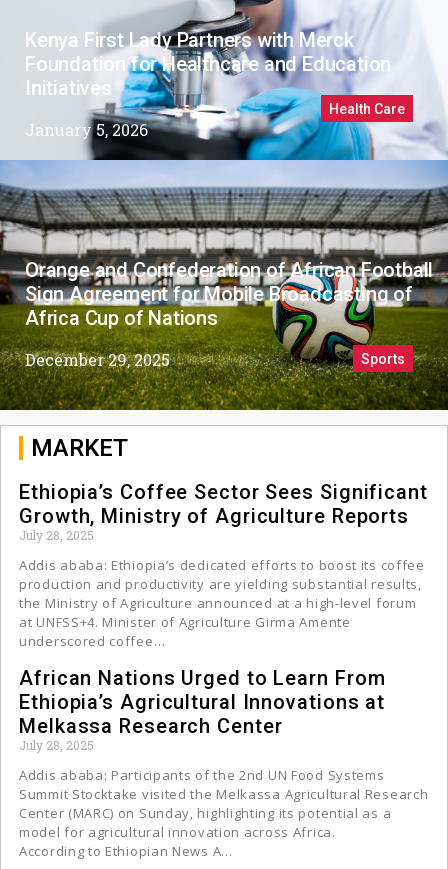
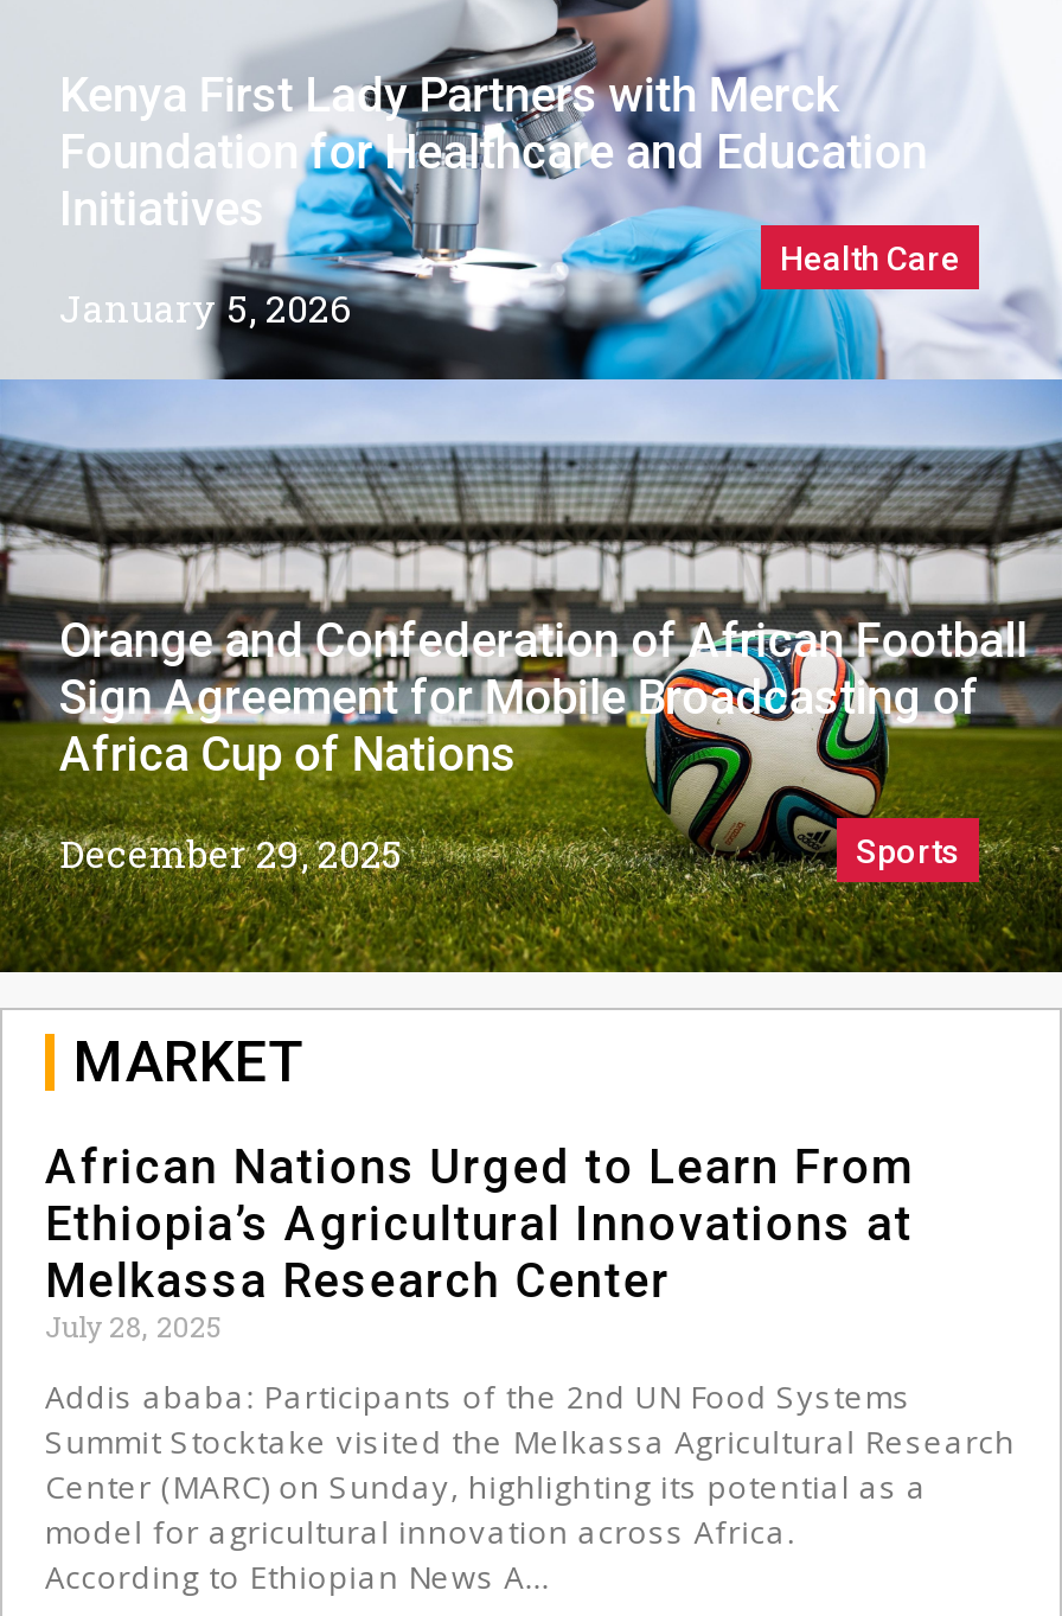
- Ethiopia’s Coffee Sector Sees Significant
- Growth, Ministry of Agriculture Reports
- July 28, 2025
- Addis ababa: Ethiopia’s dedicated efforts to boost its coffee
- production and productivity are yielding substantial results,
- the Ministry of Agriculture announced at a high-level forum
- at UNFSS+4. Minister of Agriculture Girma Amente
- underscored coffee…
